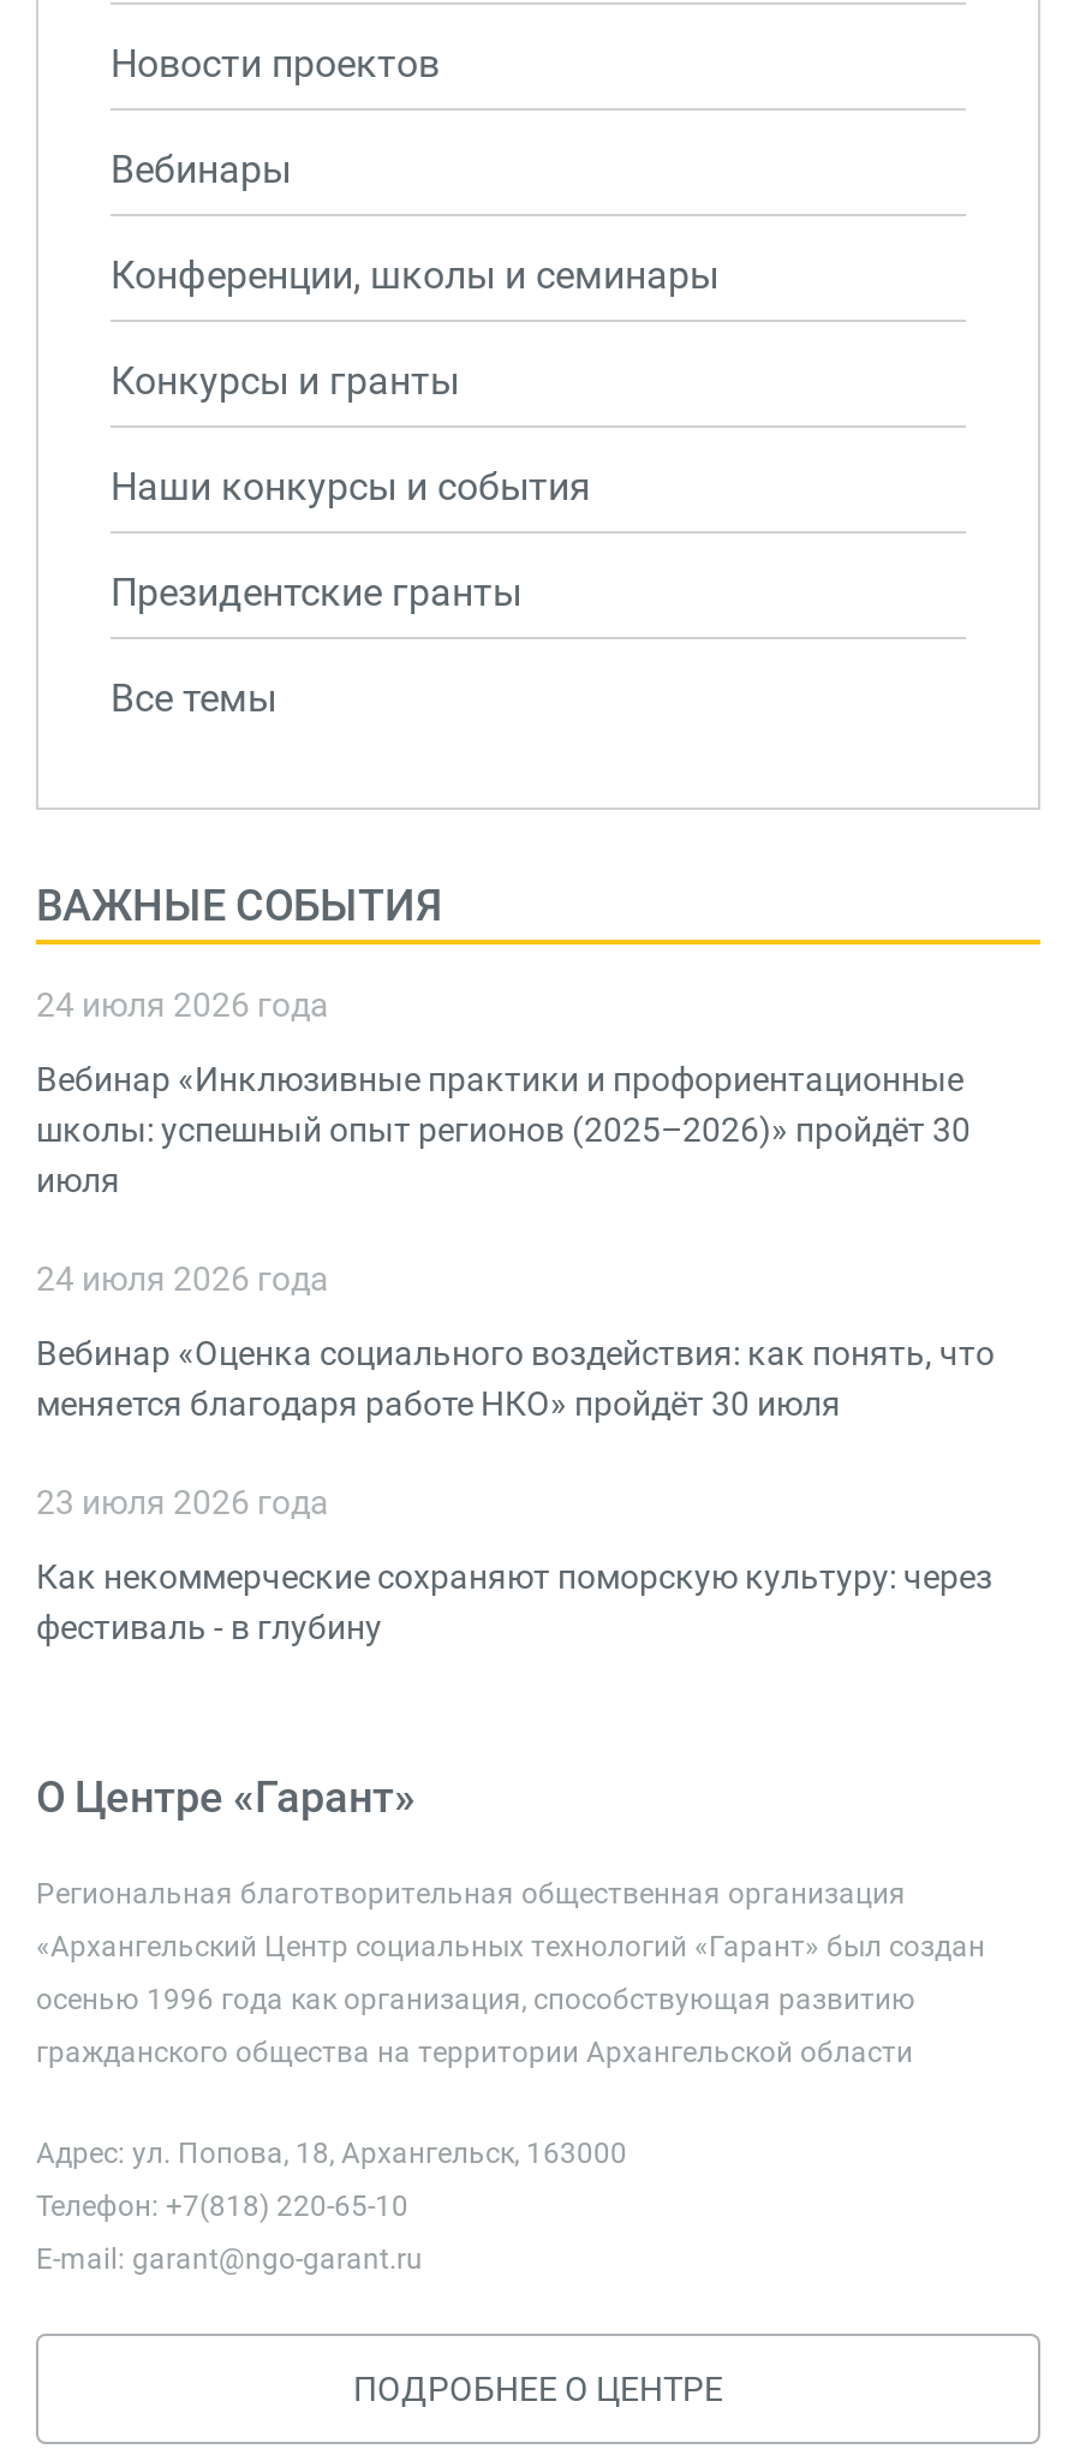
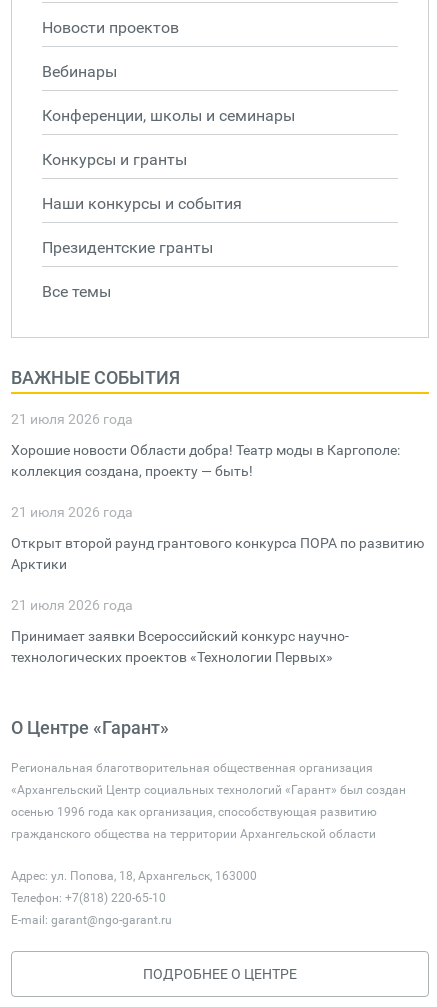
- 24 июля 2026 года
+ 21 июля 2026 года

- Вебинар «Инклюзивные практики и профориентационные
- школы: успешный опыт регионов (2025–2026)» пройдёт 30
- июля
+ Хорошие новости Области добра! Театр моды в Каргополе:
+ коллекция создана, проекту — быть!

- 24 июля 2026 года
+ 21 июля 2026 года

- Вебинар «Оценка социального воздействия: как понять, что
- меняется благодаря работе НКО» пройдёт 30 июля
+ Открыт второй раунд грантового конкурса ПОРА по развитию
+ Арктики

- 23 июля 2026 года
+ 21 июля 2026 года

- Как некоммерческие сохраняют поморскую культуру: через
- фестиваль - в глубину
+ Принимает заявки Всероссийский конкурс научно-
+ технологических проектов «Технологии Первых»
